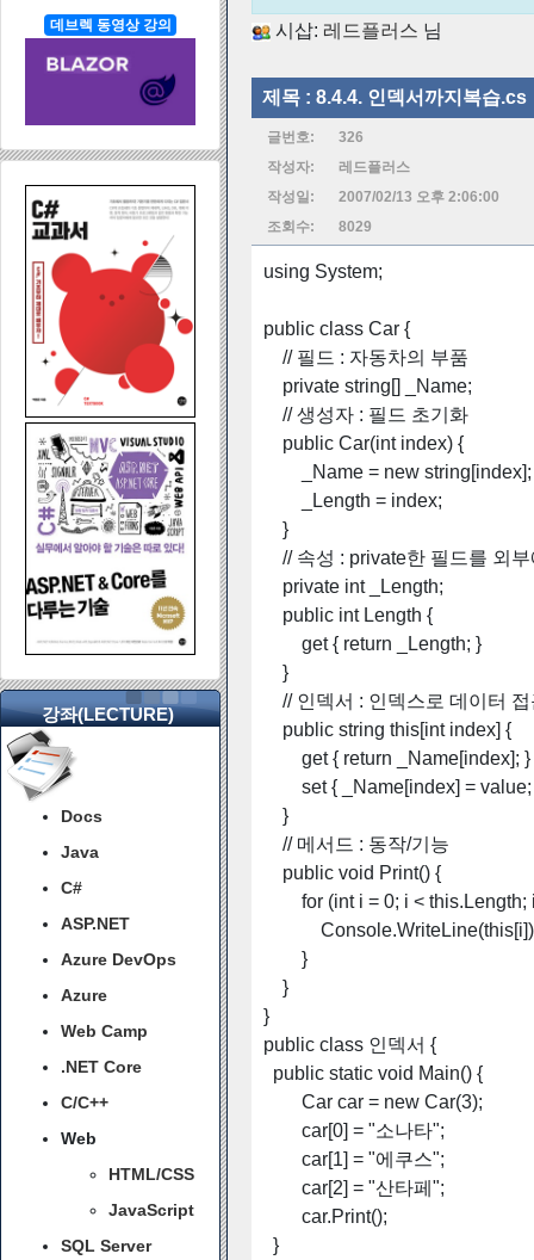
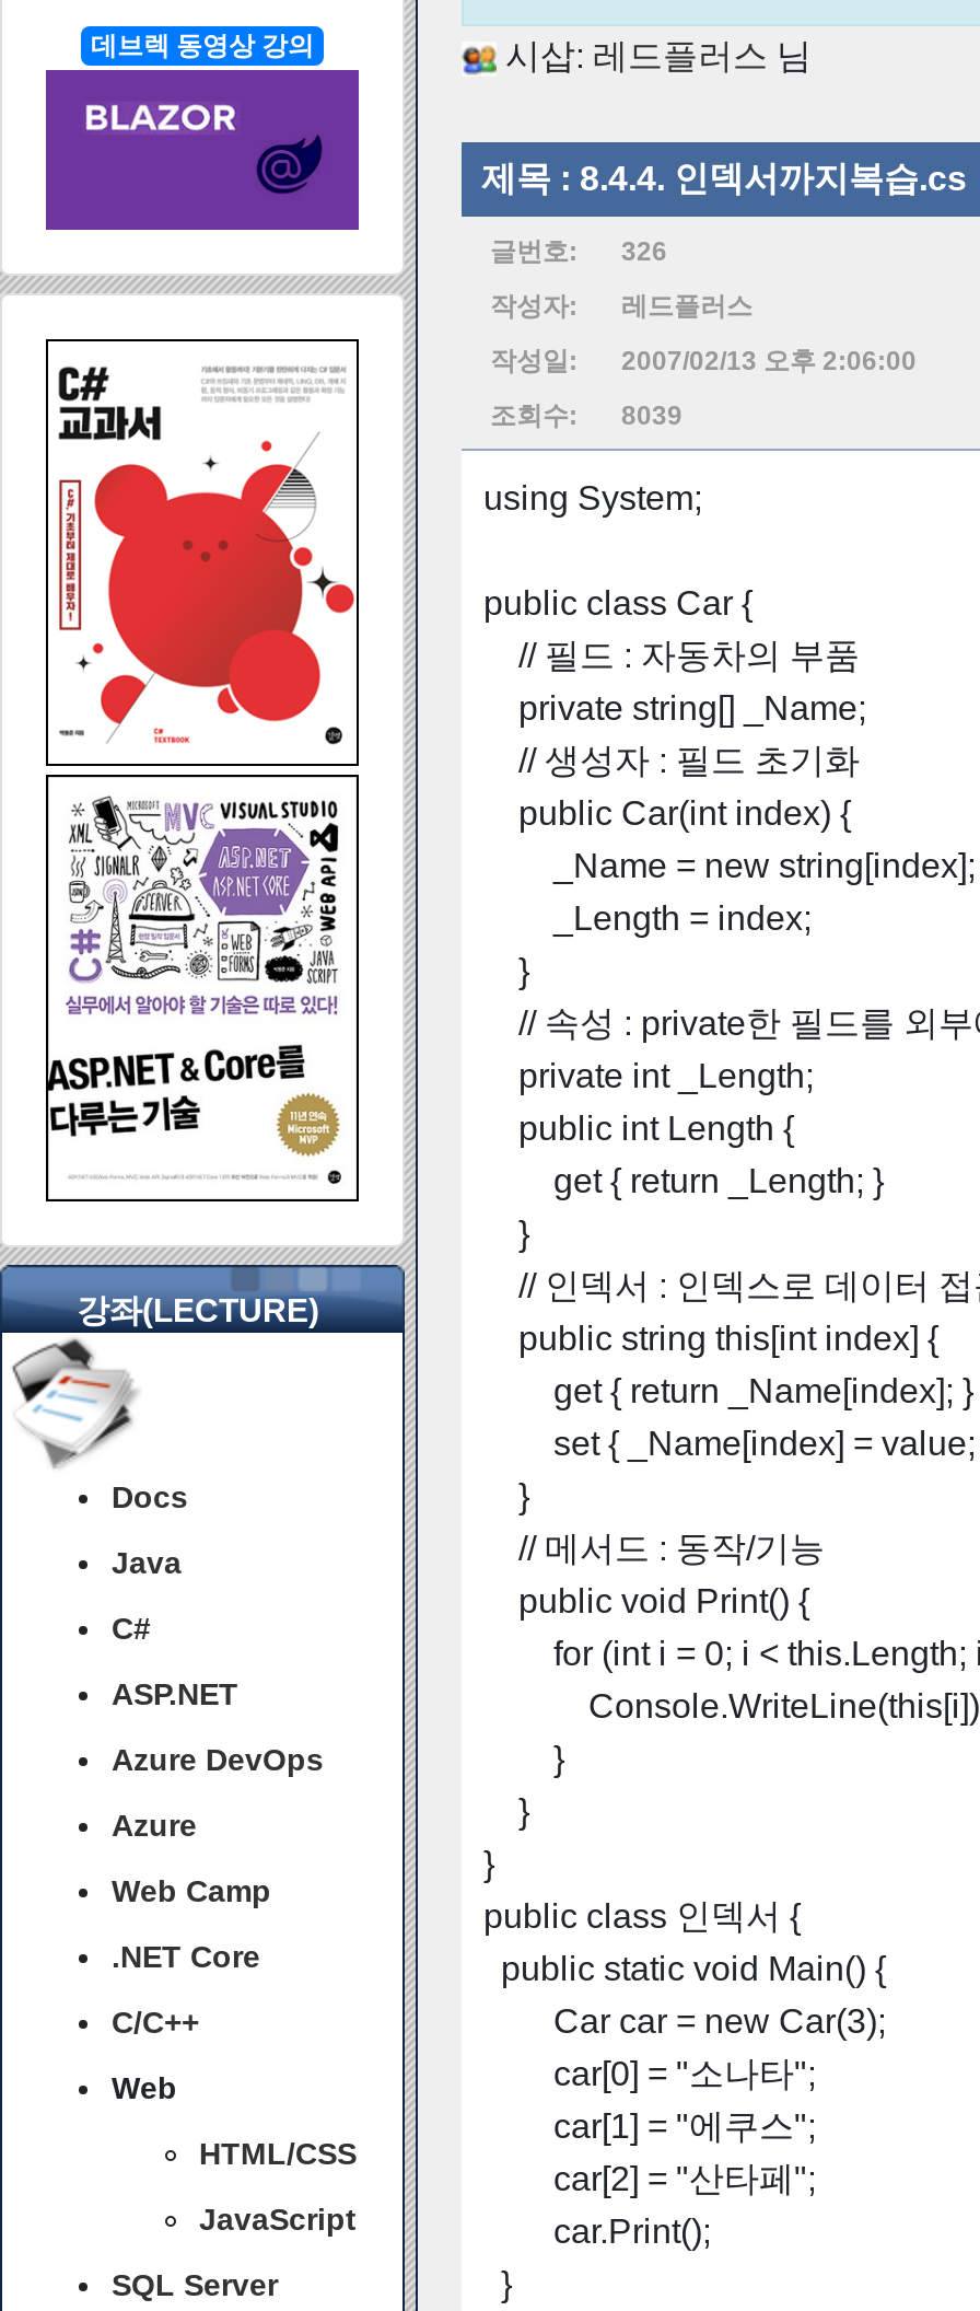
- 조회수: 8029
+ 조회수: 8039
